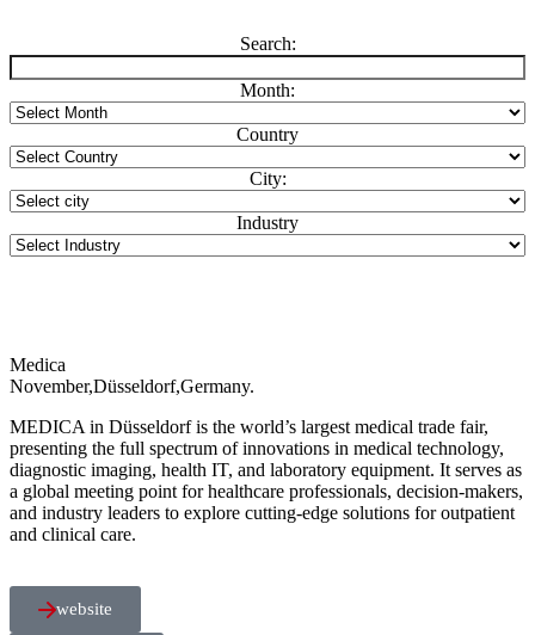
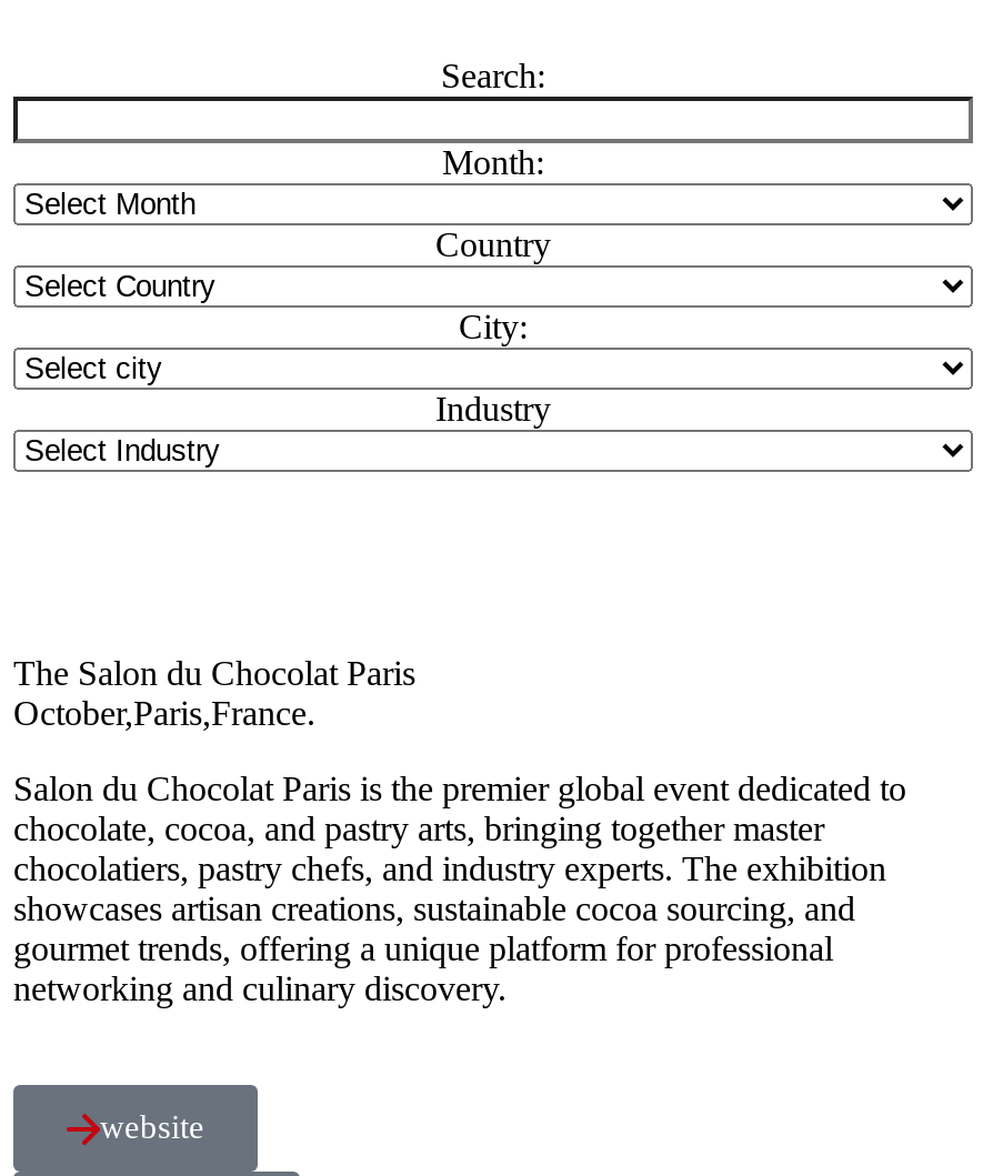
- Medica
- November,Düsseldorf,Germany.
+ The Salon du Chocolat Paris
+ October,Paris,France.

- MEDICA in Düsseldorf is the world’s largest medical trade fair,
- presenting the full spectrum of innovations in medical technology,
- diagnostic imaging, health IT, and laboratory equipment. It serves as
- a global meeting point for healthcare professionals, decision-makers,
- and industry leaders to explore cutting-edge solutions for outpatient
- and clinical care.
+ Salon du Chocolat Paris is the premier global event dedicated to
+ chocolate, cocoa, and pastry arts, bringing together master
+ chocolatiers, pastry chefs, and industry experts. The exhibition
+ showcases artisan creations, sustainable cocoa sourcing, and
+ gourmet trends, offering a unique platform for professional
+ networking and culinary discovery.
